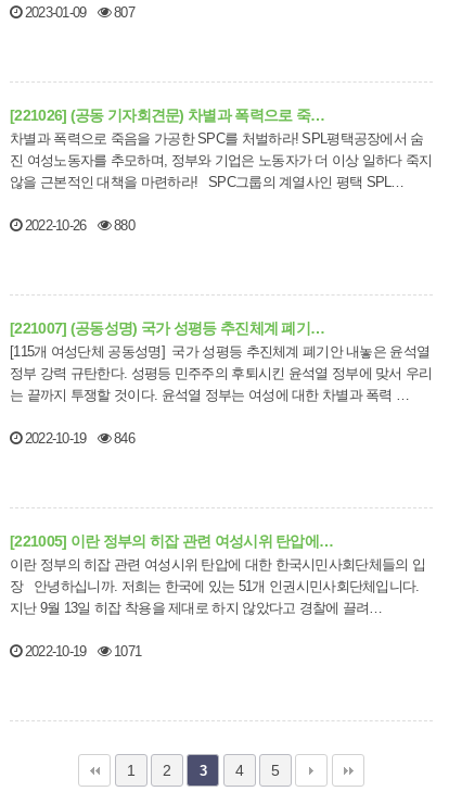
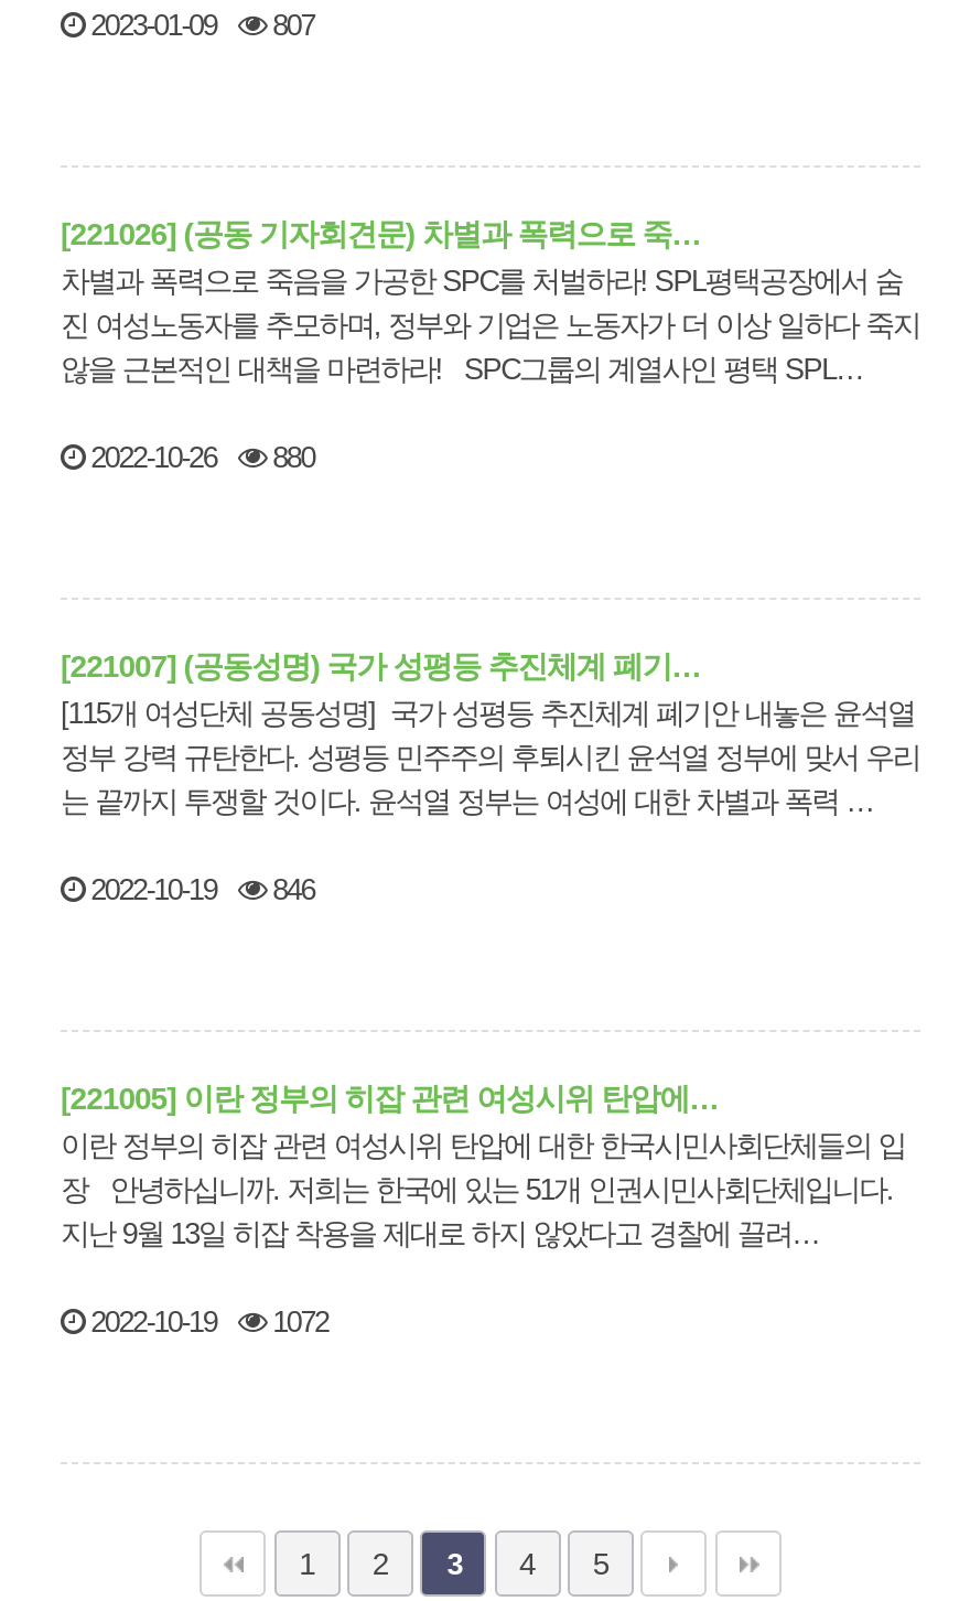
- 2022-10-19 1071
+ 2022-10-19 1072
